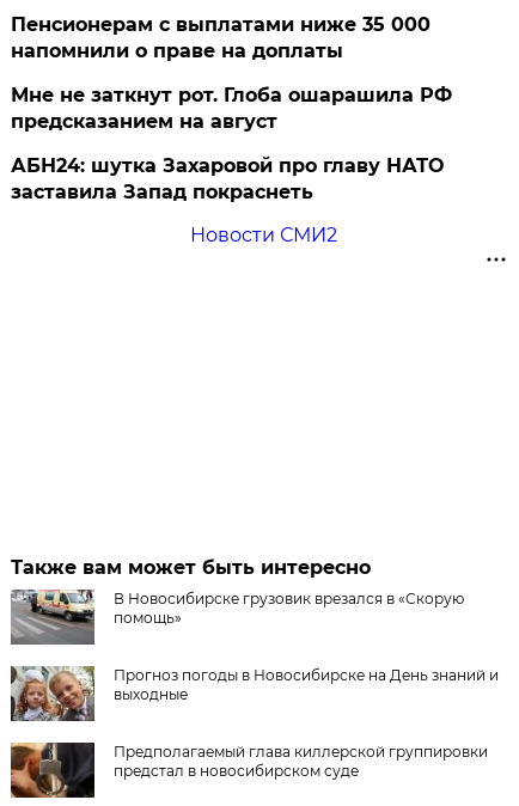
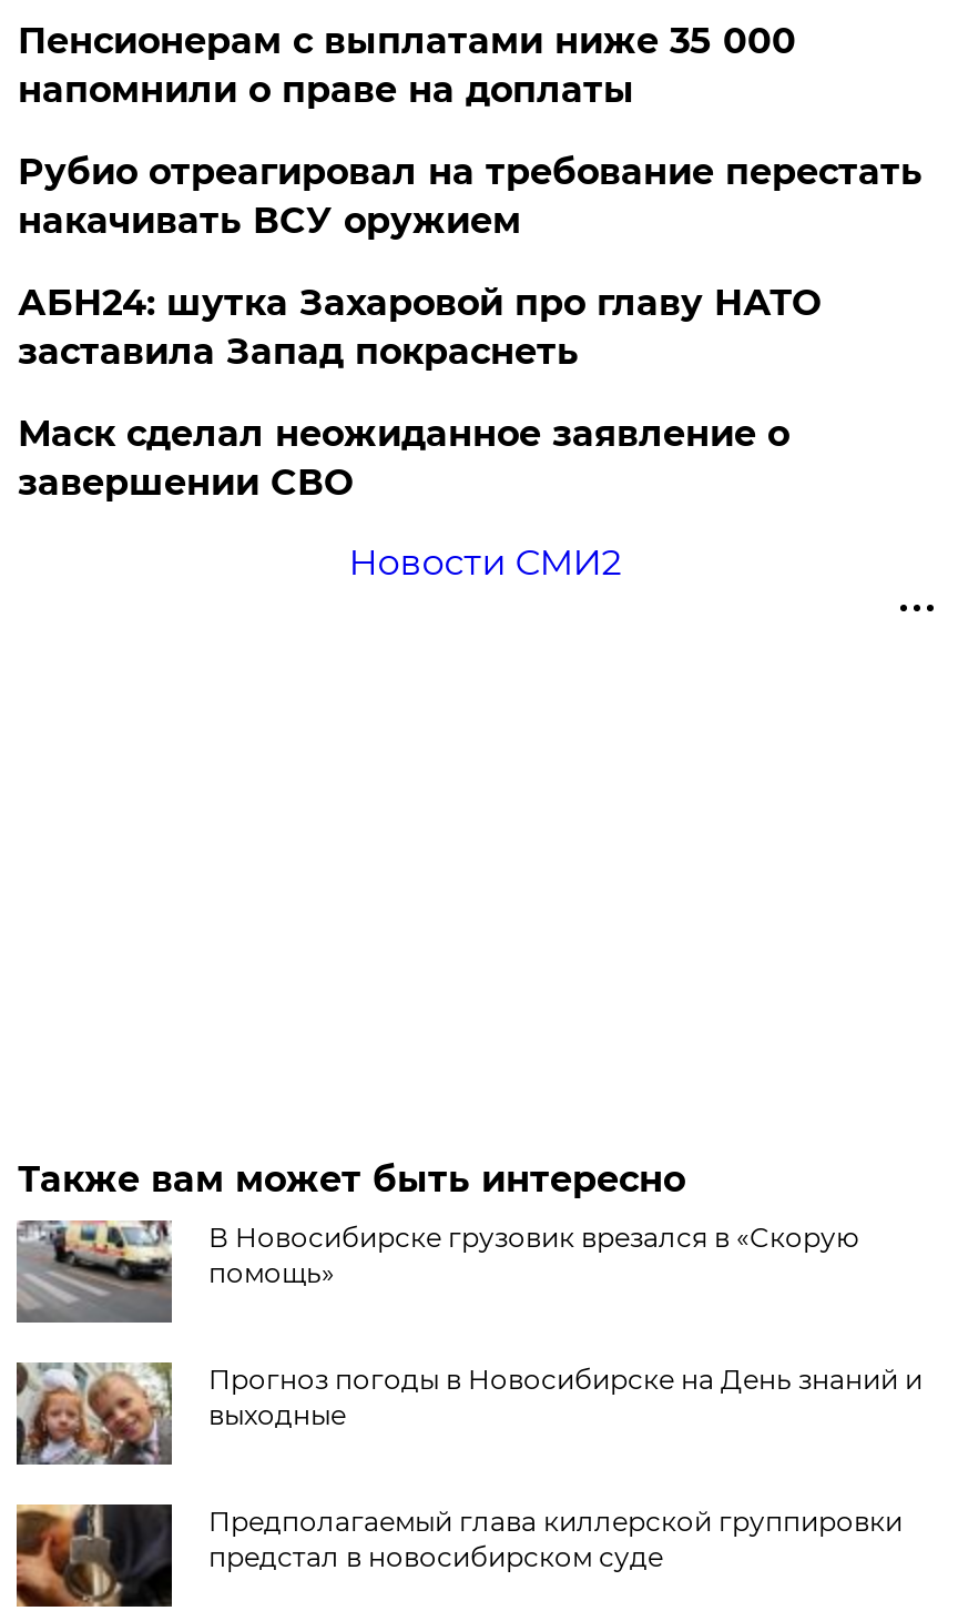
- Мне не заткнут рот. Глоба ошарашила РФ
- предсказанием на август
+ Рубио отреагировал на требование перестать
+ накачивать ВСУ оружием

+ Маск сделал неожиданное заявление о
+ завершении СВО
